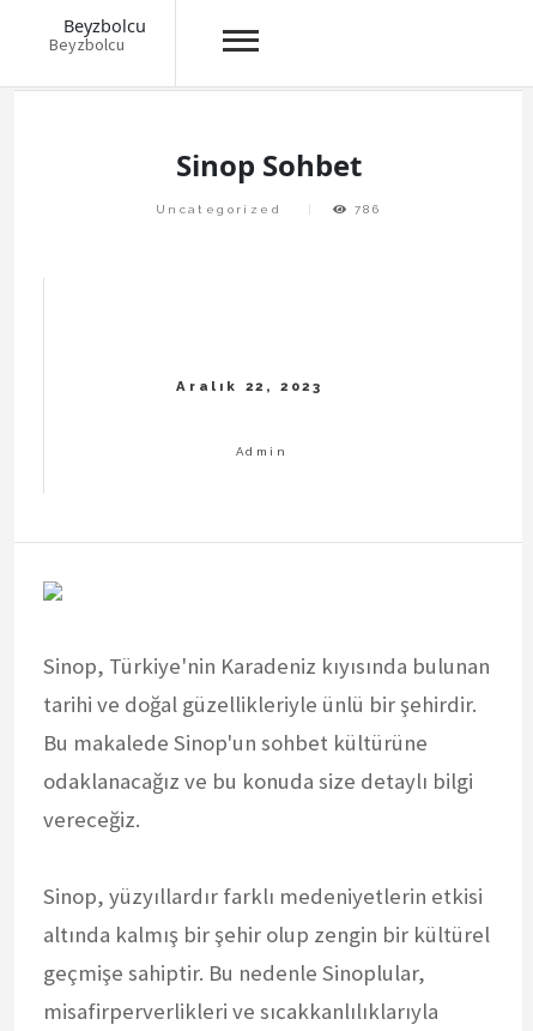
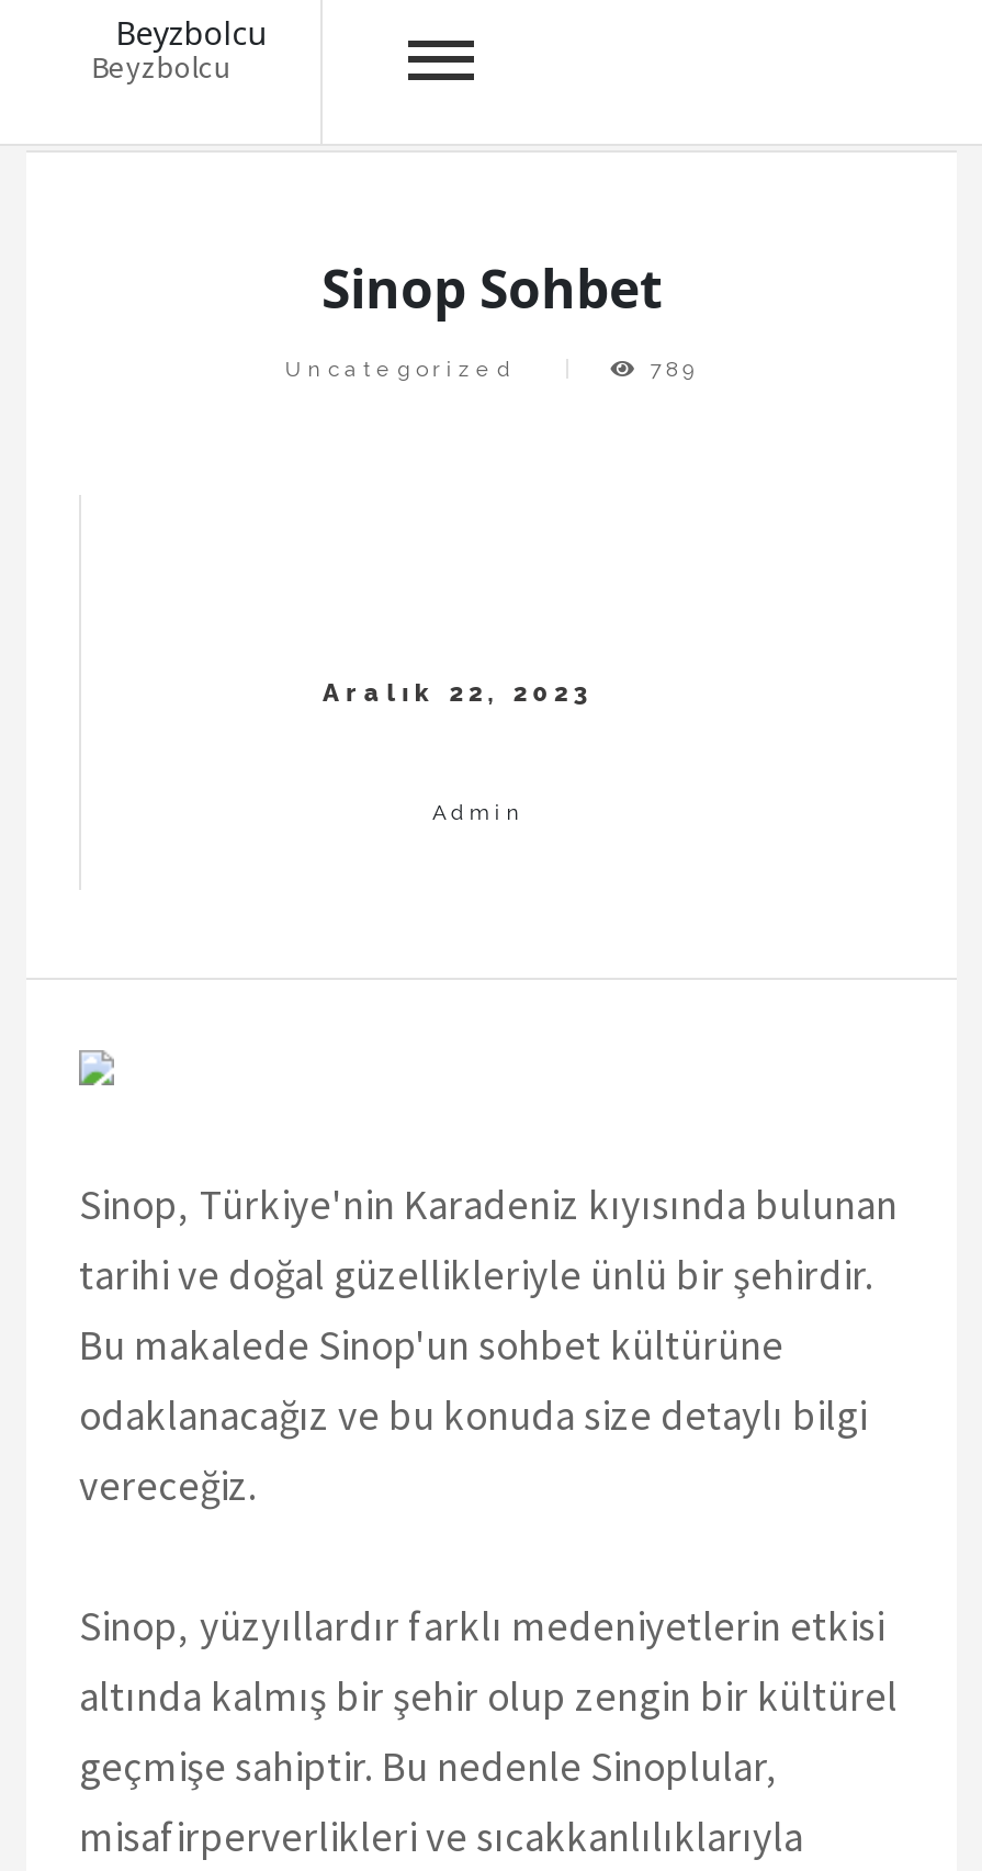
- 786
+ 789
